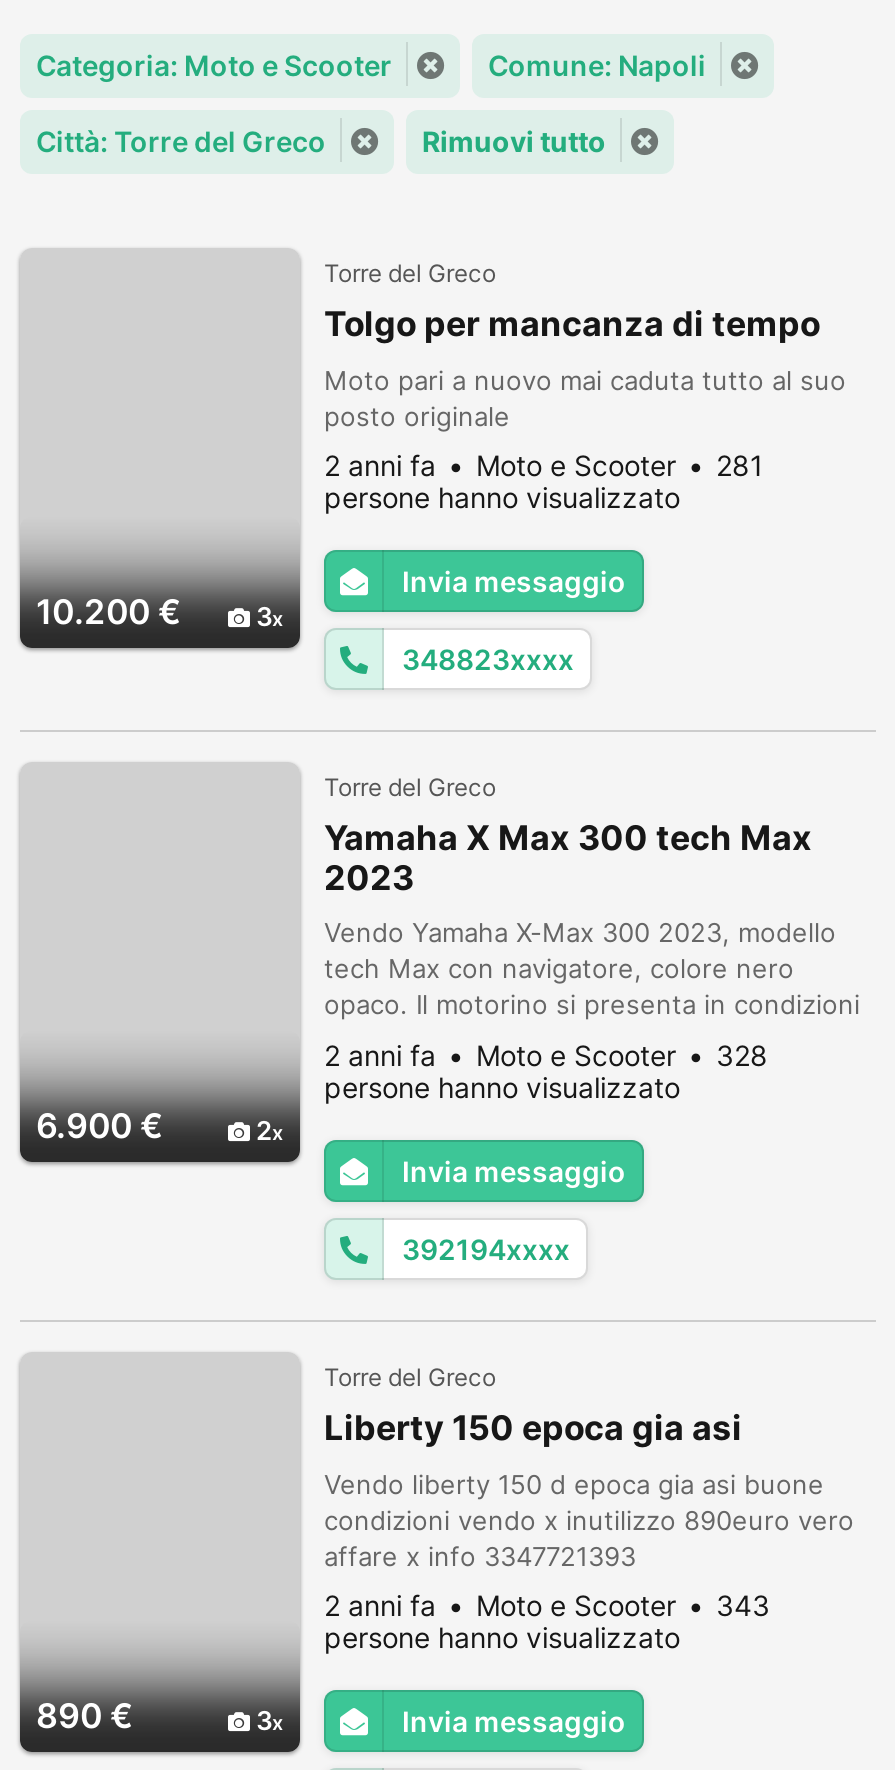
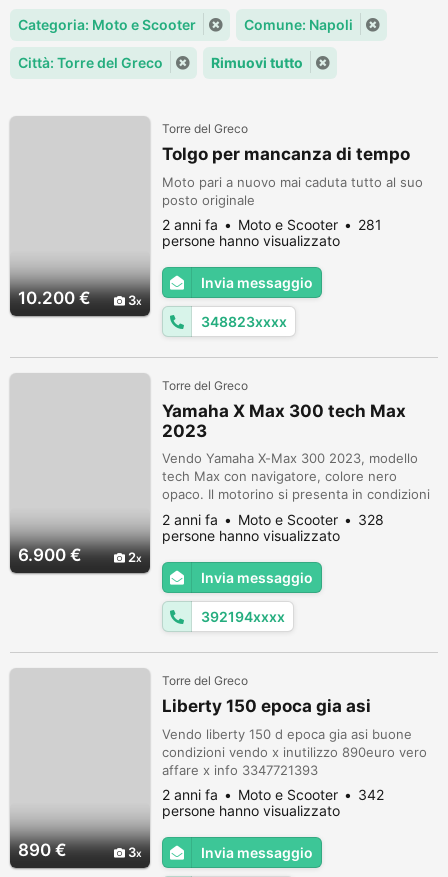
- 2 anni fa Moto e Scooter 343
+ 2 anni fa Moto e Scooter 342
